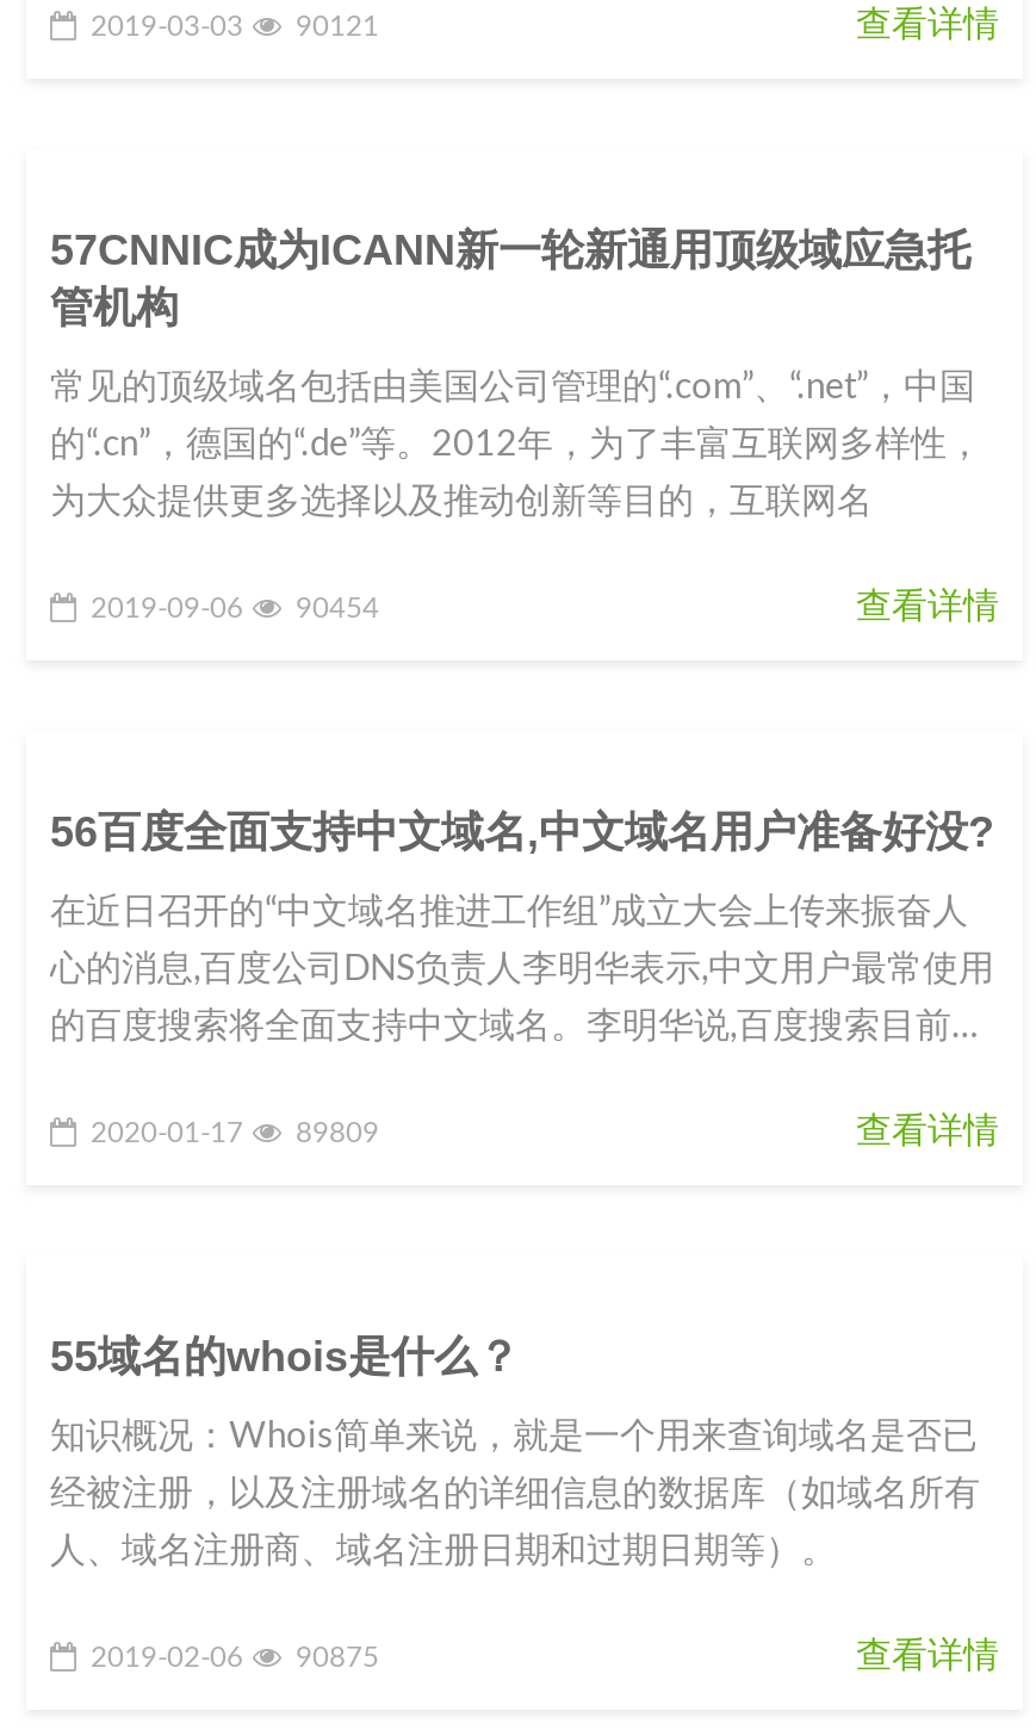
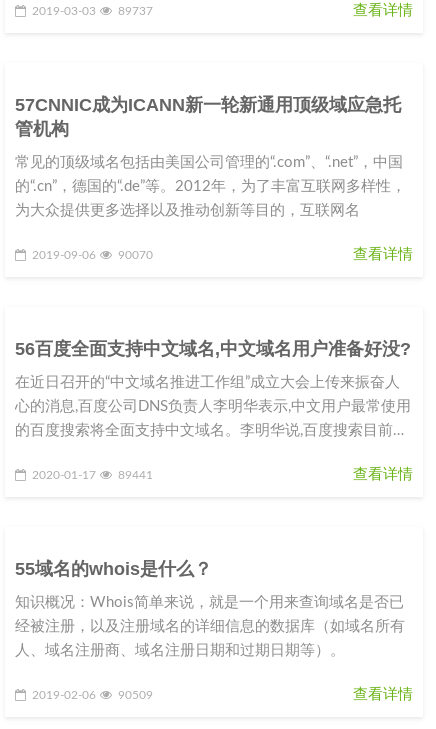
- 2019-03-03 90121
+ 2019-03-03 89737

- 2019-09-06 90454
+ 2019-09-06 90070

- 2020-01-17 89809
+ 2020-01-17 89441

- 2019-02-06 90875
+ 2019-02-06 90509
